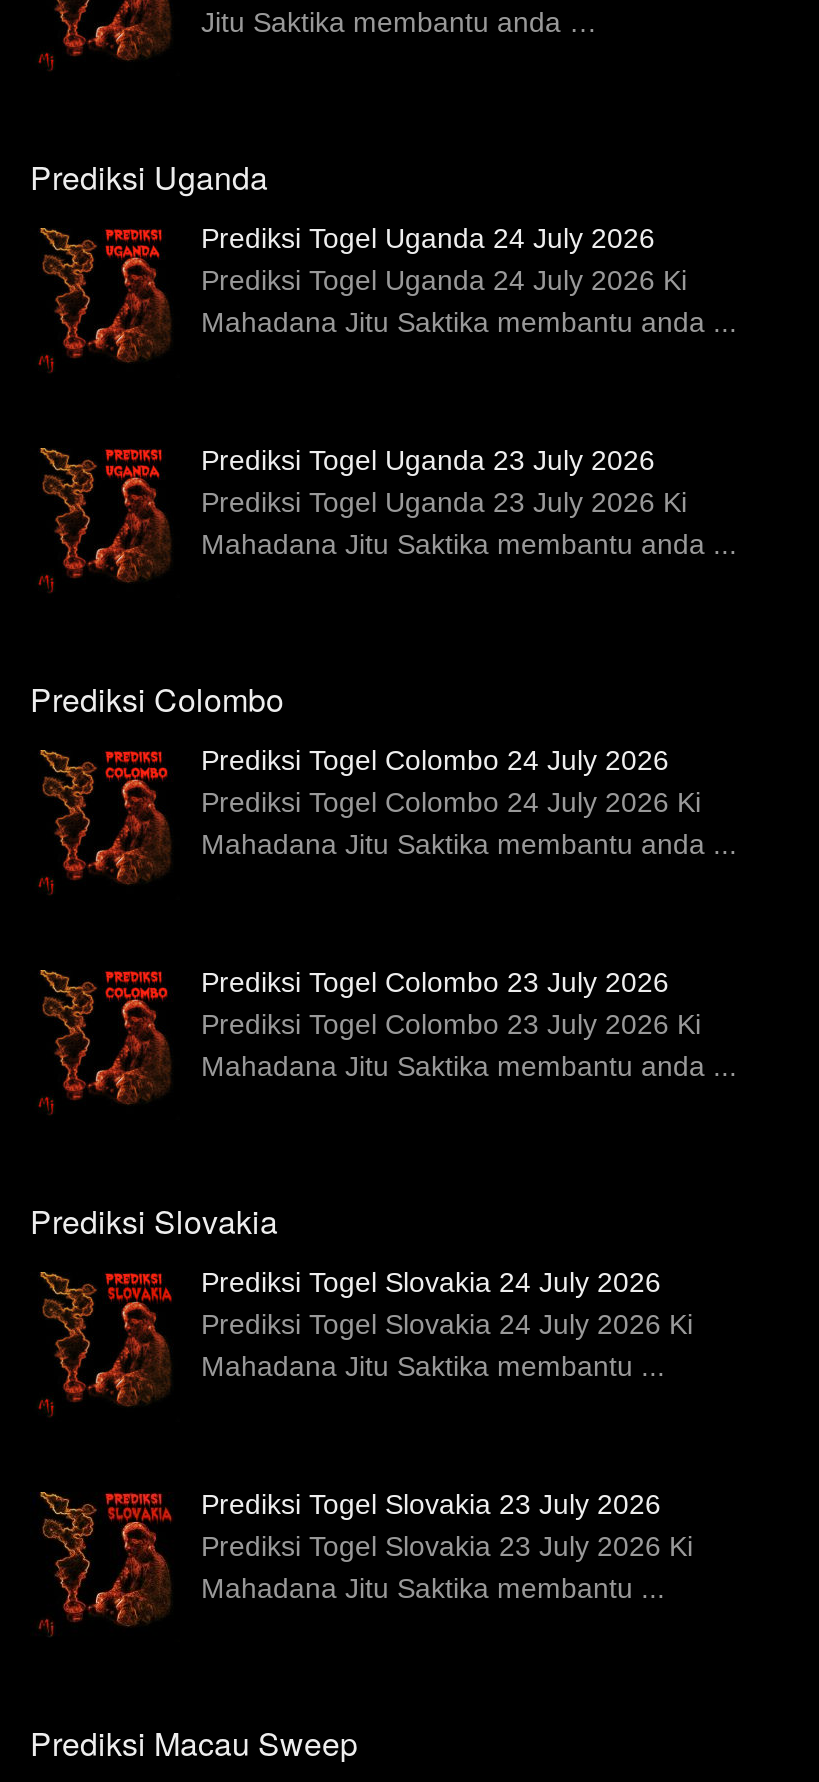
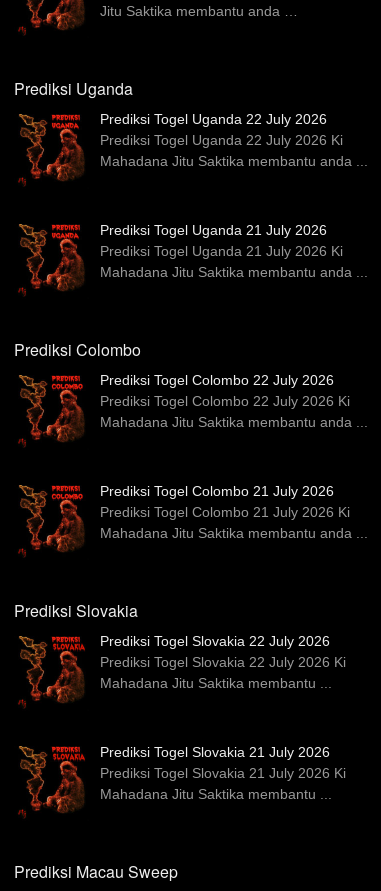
- Prediksi Togel Uganda 24 July 2026
+ Prediksi Togel Uganda 22 July 2026

- Prediksi Togel Uganda 24 July 2026 Ki
+ Prediksi Togel Uganda 22 July 2026 Ki

- Prediksi Togel Uganda 23 July 2026
+ Prediksi Togel Uganda 21 July 2026

- Prediksi Togel Uganda 23 July 2026 Ki
+ Prediksi Togel Uganda 21 July 2026 Ki

- Prediksi Togel Colombo 24 July 2026
+ Prediksi Togel Colombo 22 July 2026

- Prediksi Togel Colombo 24 July 2026 Ki
+ Prediksi Togel Colombo 22 July 2026 Ki

- Prediksi Togel Colombo 23 July 2026
+ Prediksi Togel Colombo 21 July 2026

- Prediksi Togel Colombo 23 July 2026 Ki
+ Prediksi Togel Colombo 21 July 2026 Ki

- Prediksi Togel Slovakia 24 July 2026
+ Prediksi Togel Slovakia 22 July 2026

- Prediksi Togel Slovakia 24 July 2026 Ki
+ Prediksi Togel Slovakia 22 July 2026 Ki

- Prediksi Togel Slovakia 23 July 2026
+ Prediksi Togel Slovakia 21 July 2026

- Prediksi Togel Slovakia 23 July 2026 Ki
+ Prediksi Togel Slovakia 21 July 2026 Ki
